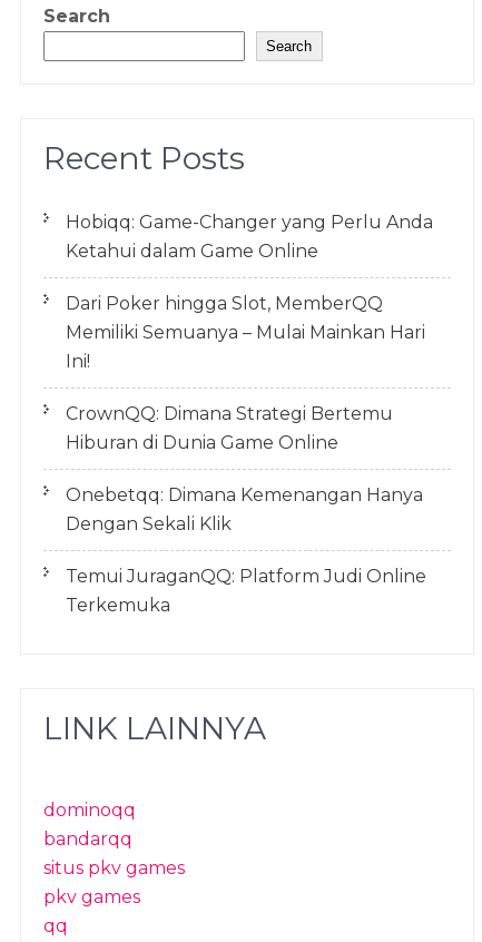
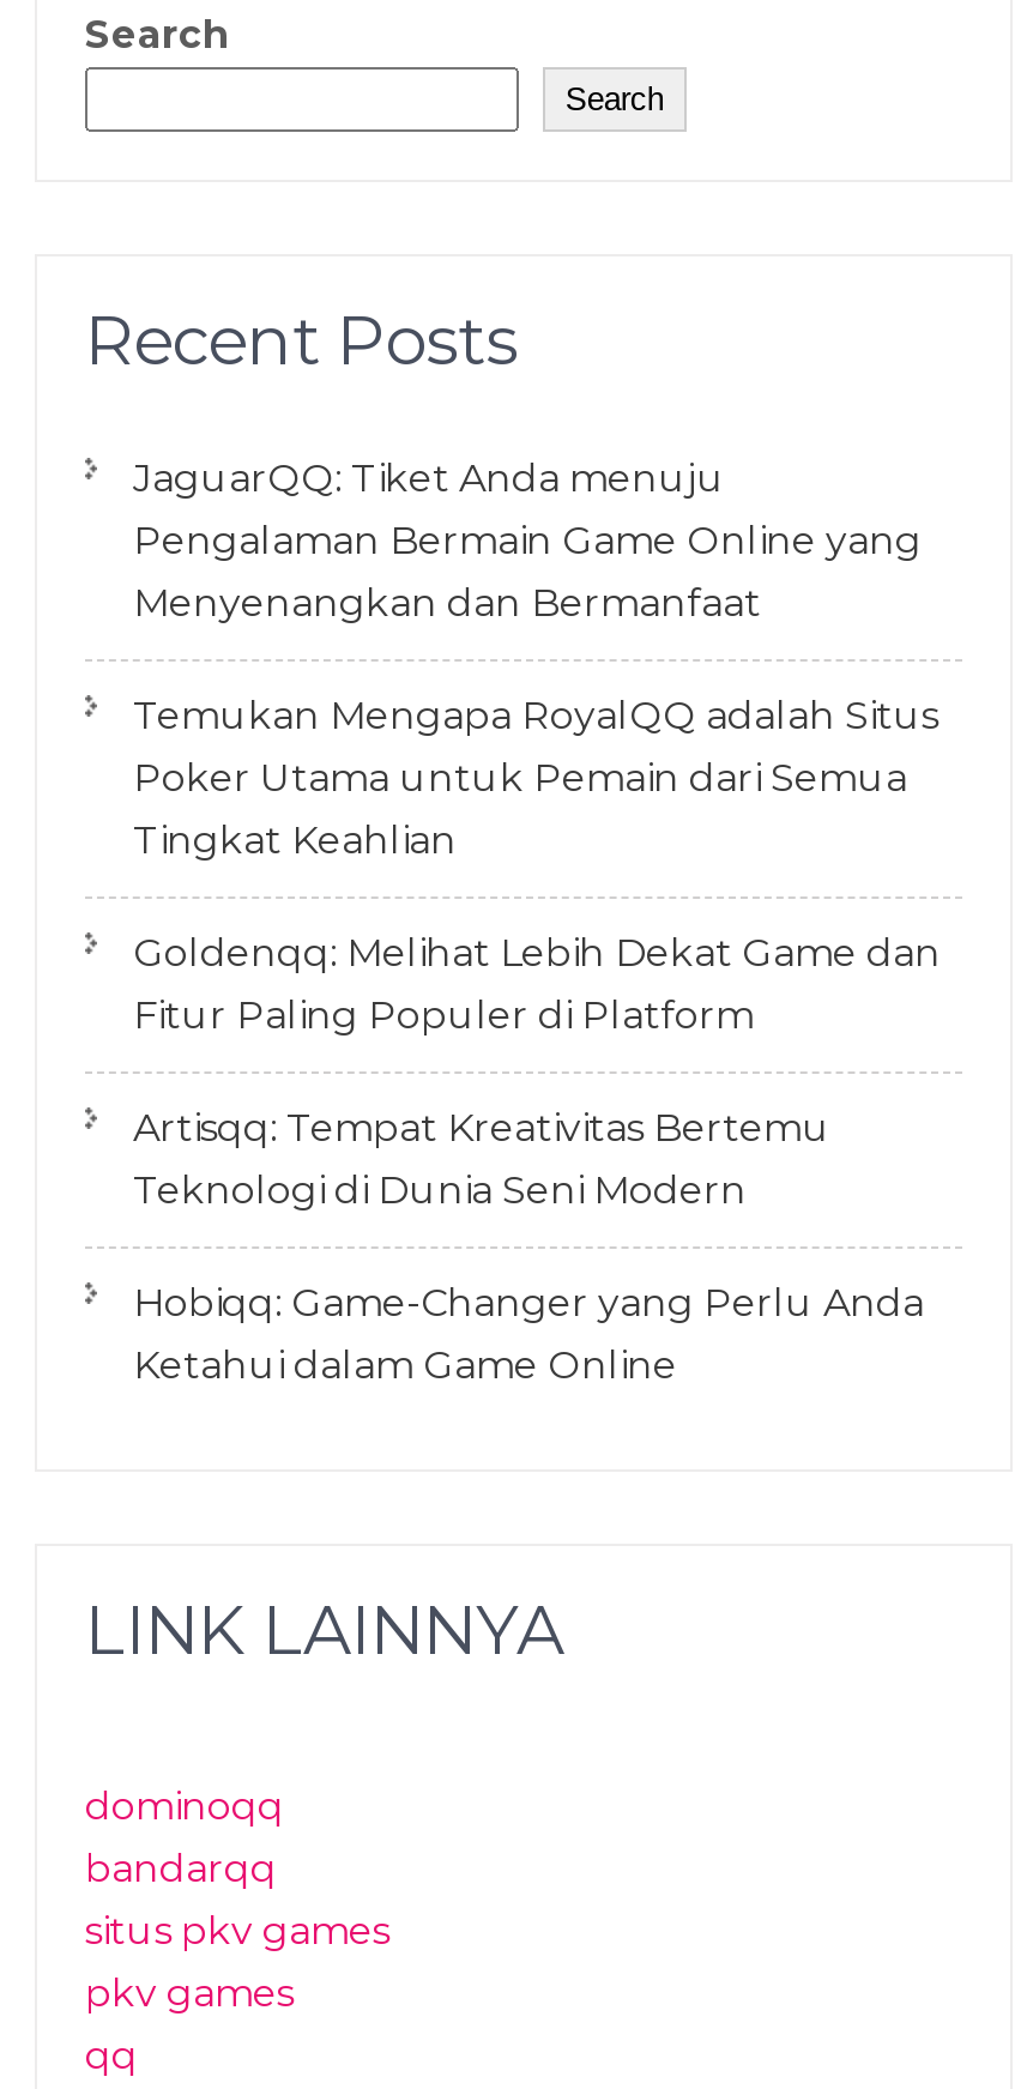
+ JaguarQQ: Tiket Anda menuju
+ Pengalaman Bermain Game Online yang
+ Menyenangkan dan Bermanfaat
+ Temukan Mengapa RoyalQQ adalah Situs
+ Poker Utama untuk Pemain dari Semua
+ Tingkat Keahlian
+ Goldenqq: Melihat Lebih Dekat Game dan
+ Fitur Paling Populer di Platform
+ Artisqq: Tempat Kreativitas Bertemu
+ Teknologi di Dunia Seni Modern

moved down: Hobiqq: Game-Changer yang Perlu Anda | Ketahui dalam Game Online

- Dari Poker hingga Slot, MemberQQ
- Memiliki Semuanya – Mulai Mainkan Hari
- Ini!
- CrownQQ: Dimana Strategi Bertemu
- Hiburan di Dunia Game Online
- Onebetqq: Dimana Kemenangan Hanya
- Dengan Sekali Klik
- Temui JuraganQQ: Platform Judi Online
- Terkemuka
